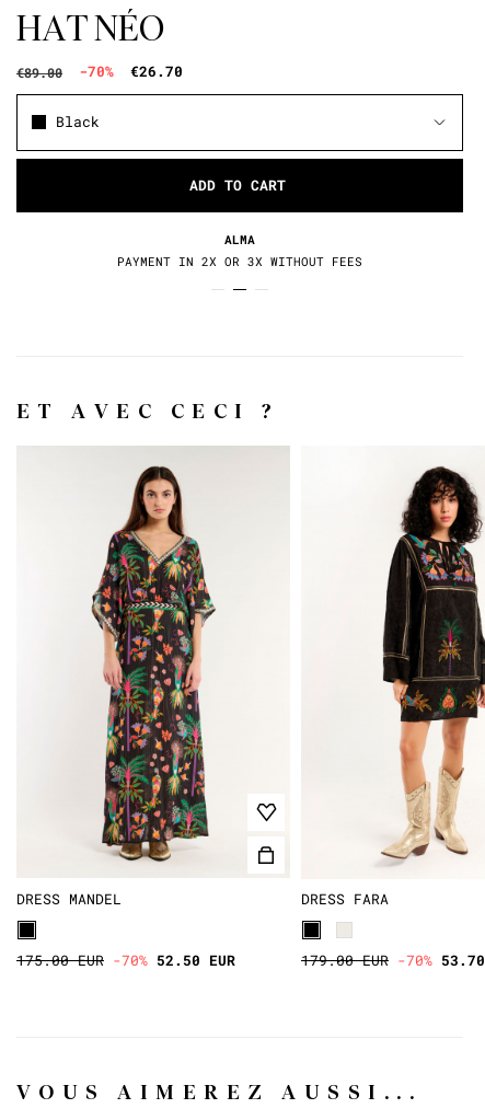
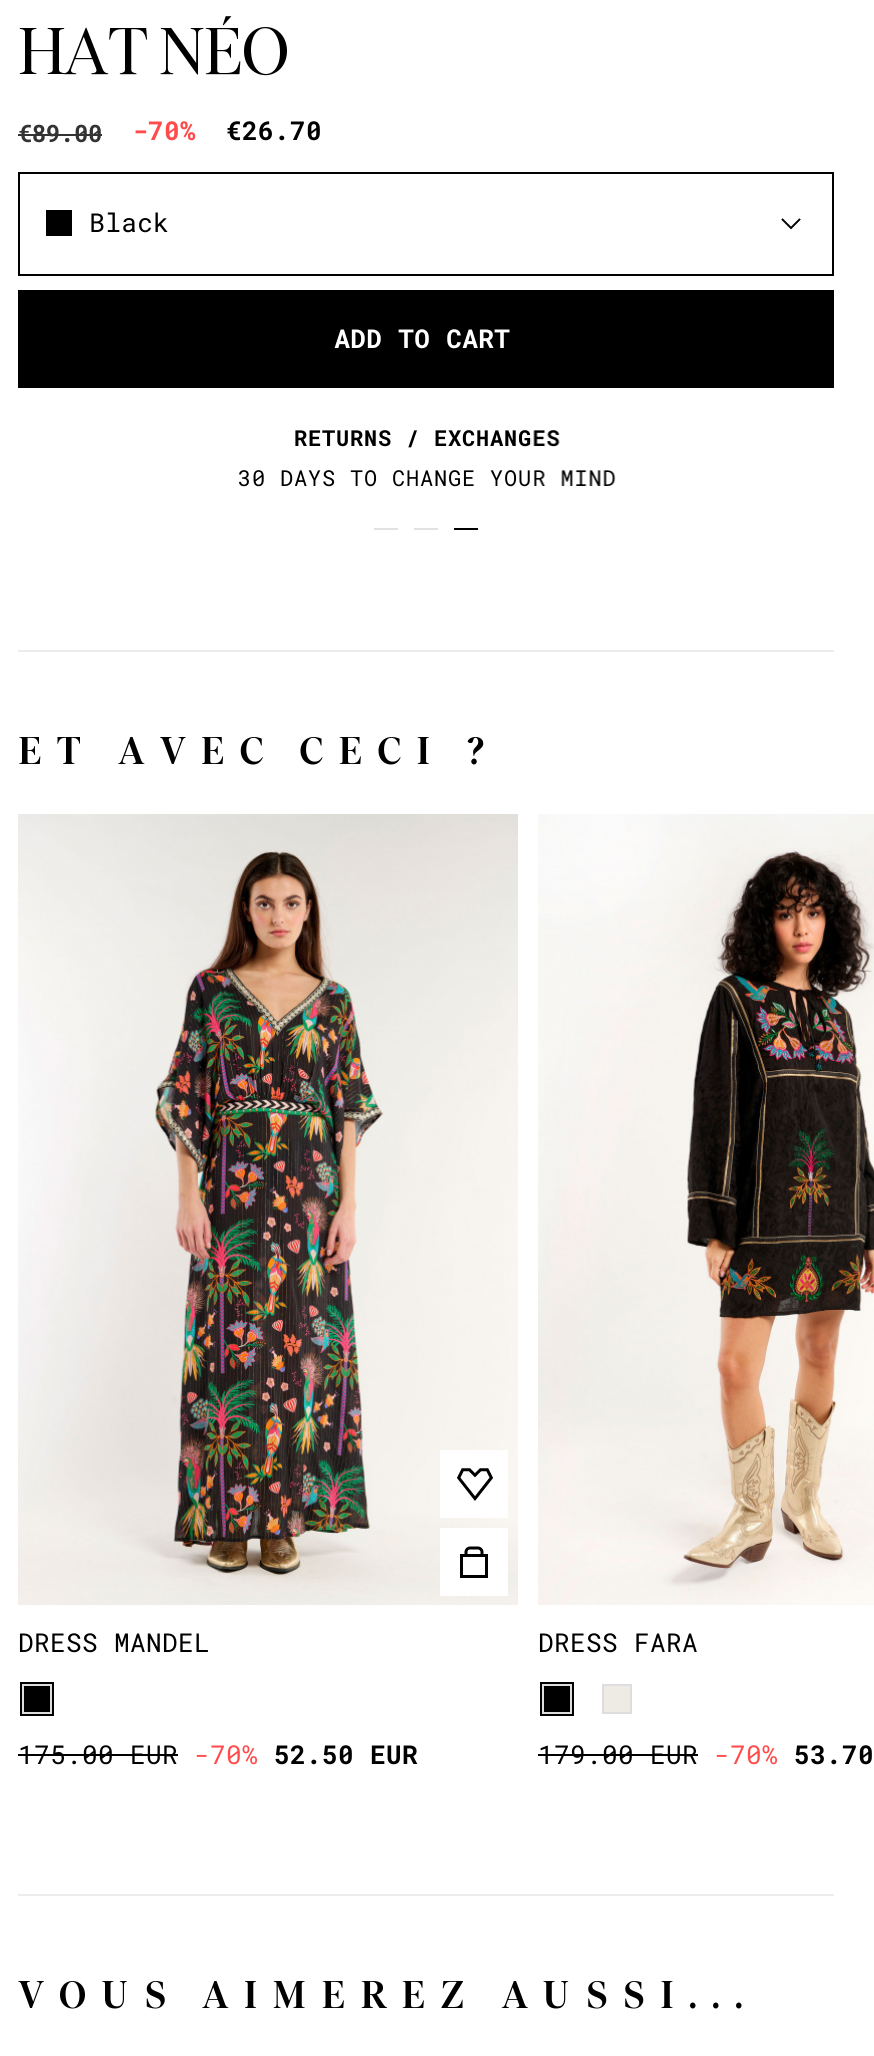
- ALMA
- PAYMENT IN 2X OR 3X WITHOUT FEES
+ RETURNS / EXCHANGES
+ 30 DAYS TO CHANGE YOUR MIND
